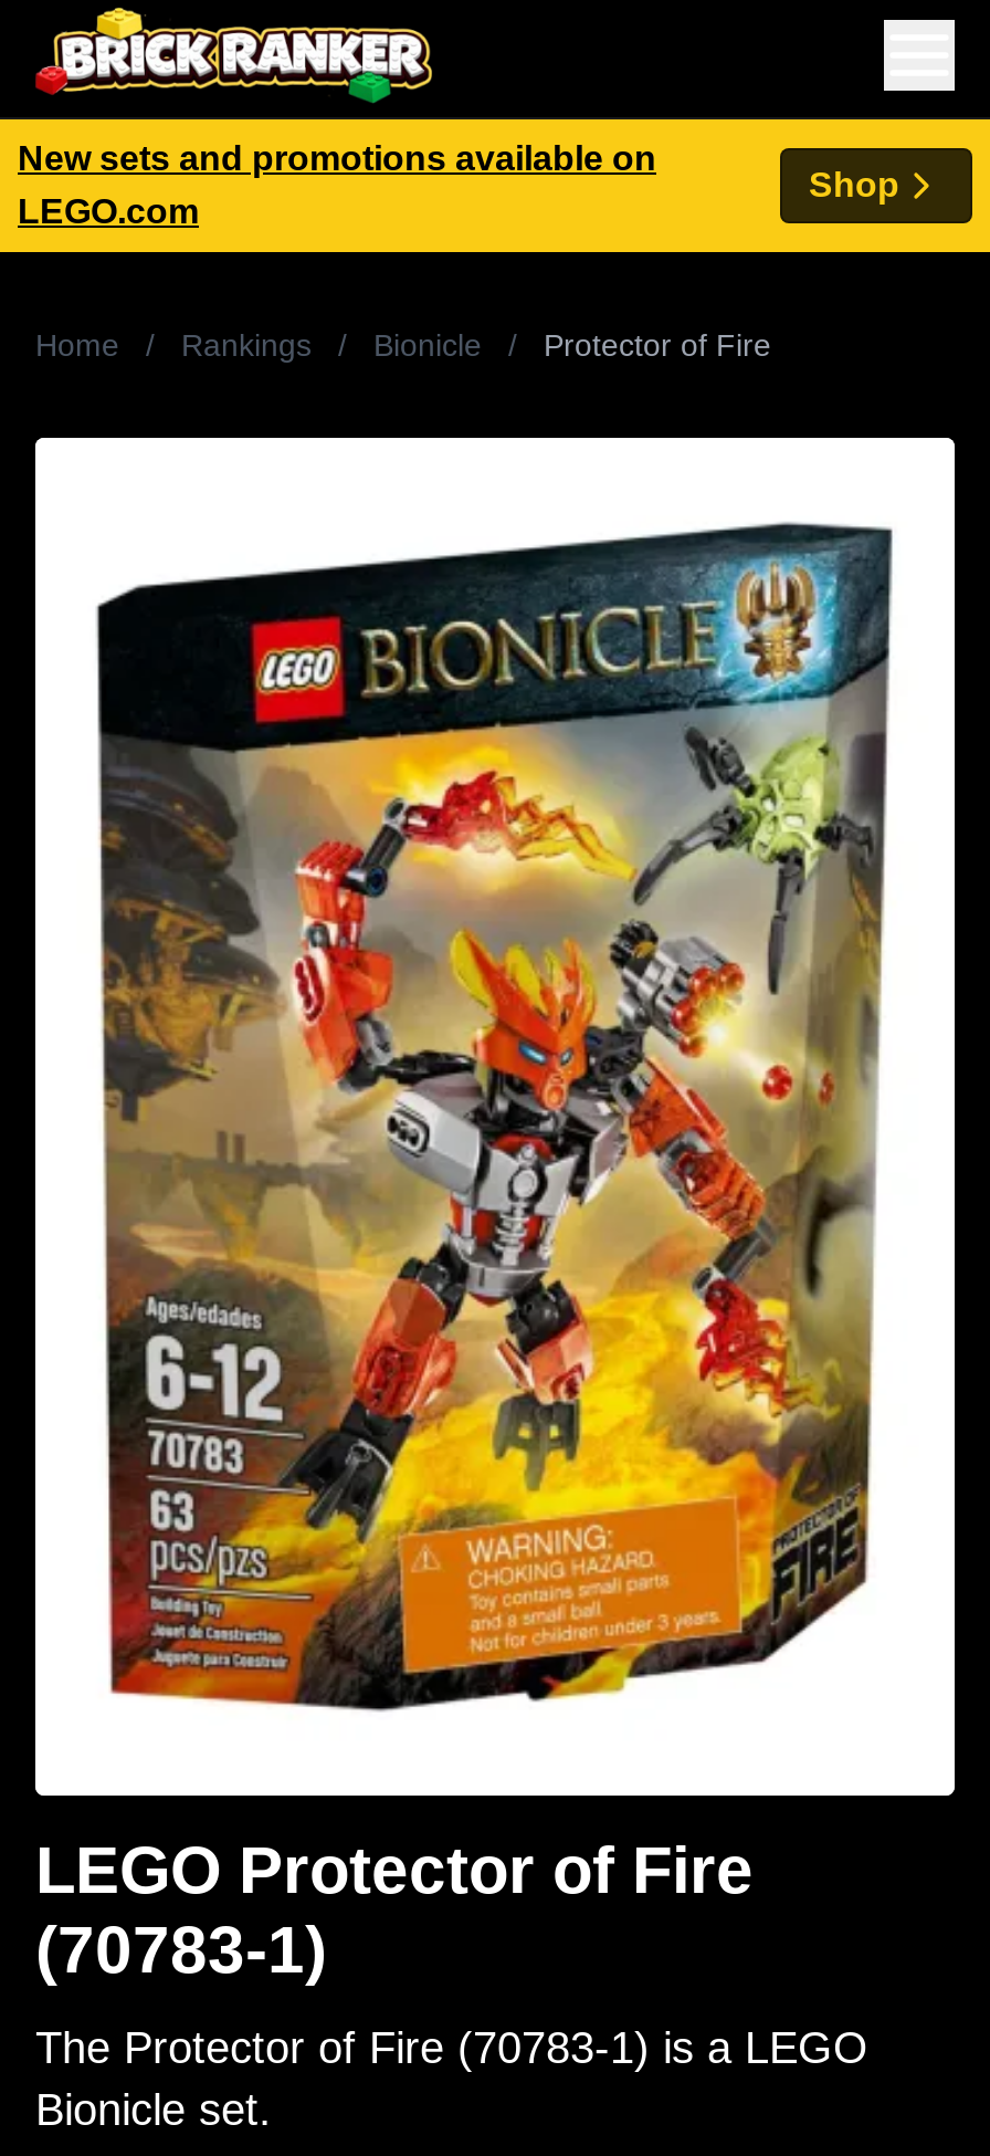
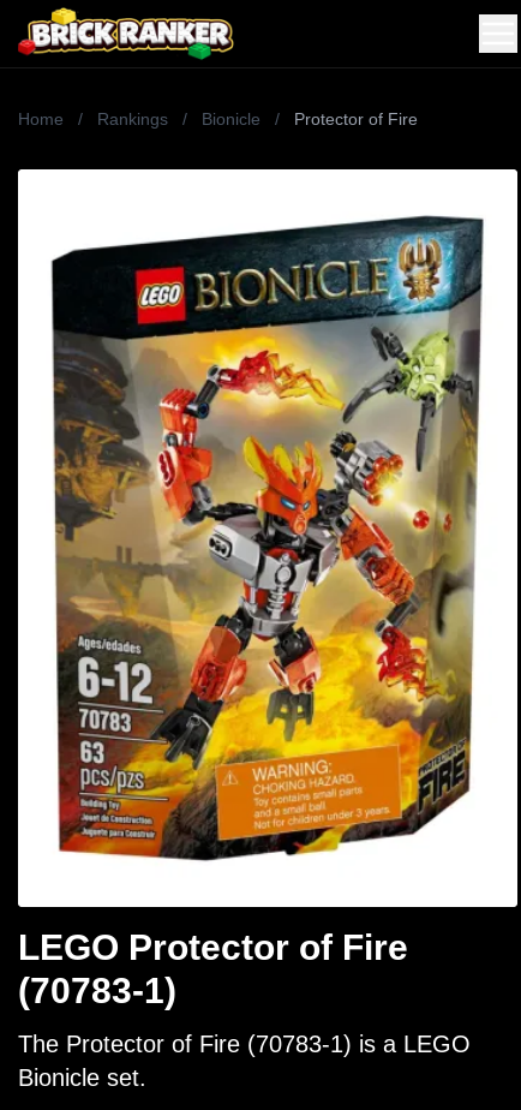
- [image]
- New sets and promotions available on
- LEGO.com

- Shop
